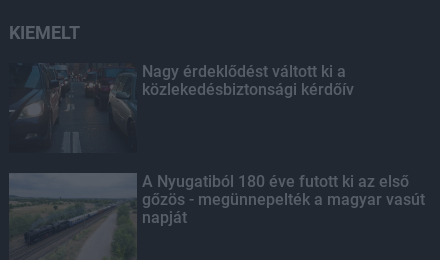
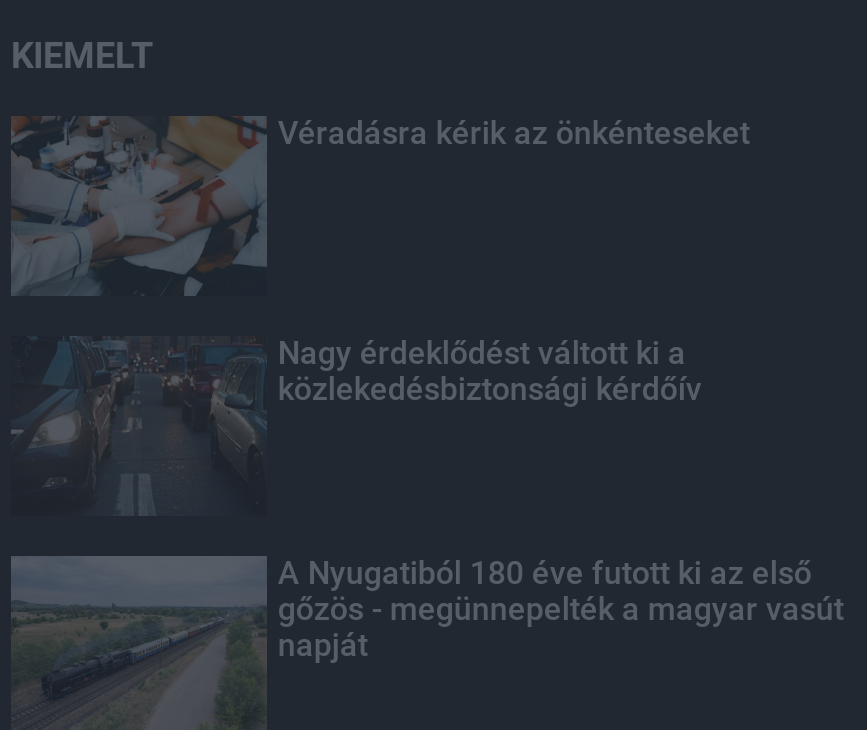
+ [image]
+ Véradásra kérik az önkénteseket
